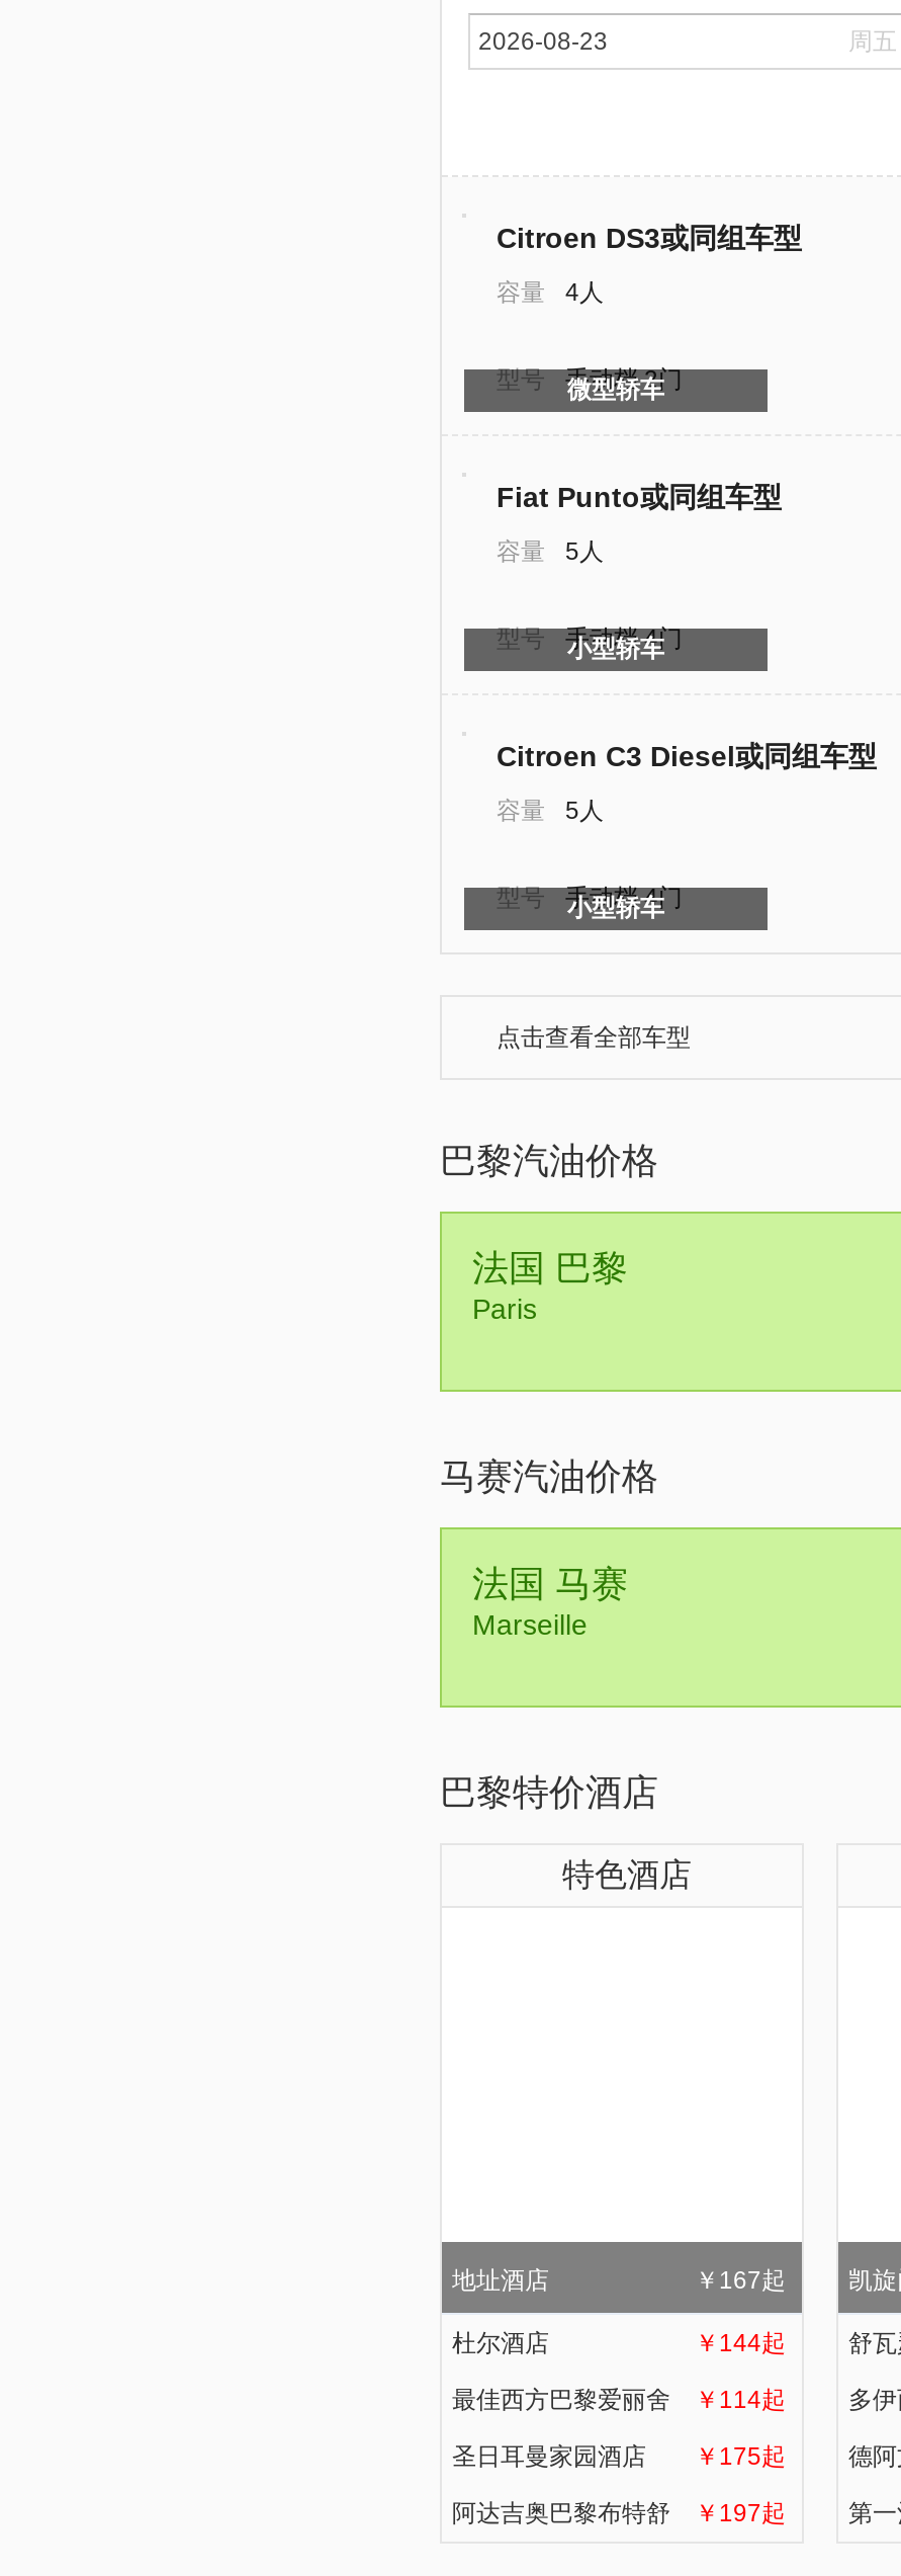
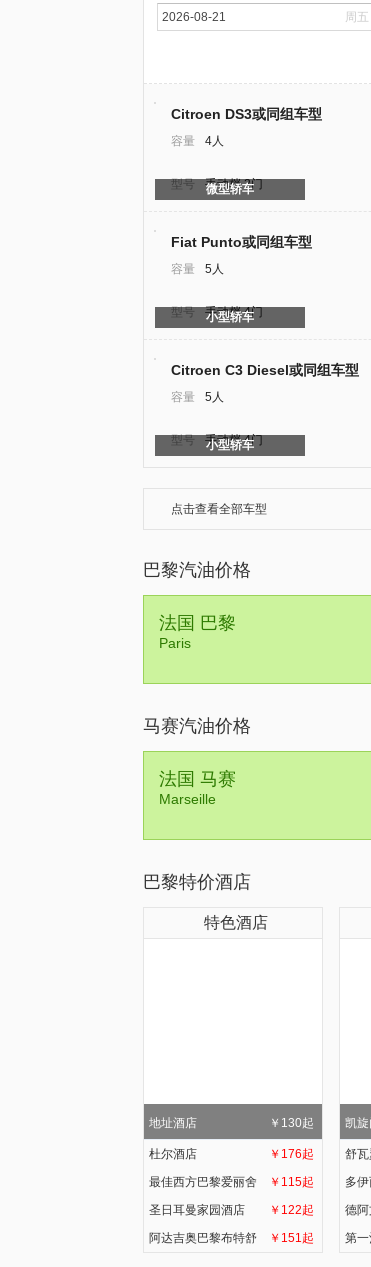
- ￥167起
+ ￥130起

- ￥144起
+ ￥176起

- 最佳西方巴黎爱丽舍 ￥114起
+ 最佳西方巴黎爱丽舍 ￥115起

- 圣日耳曼家园酒店 ￥175起
+ 圣日耳曼家园酒店 ￥122起

- 阿达吉奥巴黎布特舒 ￥197起
+ 阿达吉奥巴黎布特舒 ￥151起
